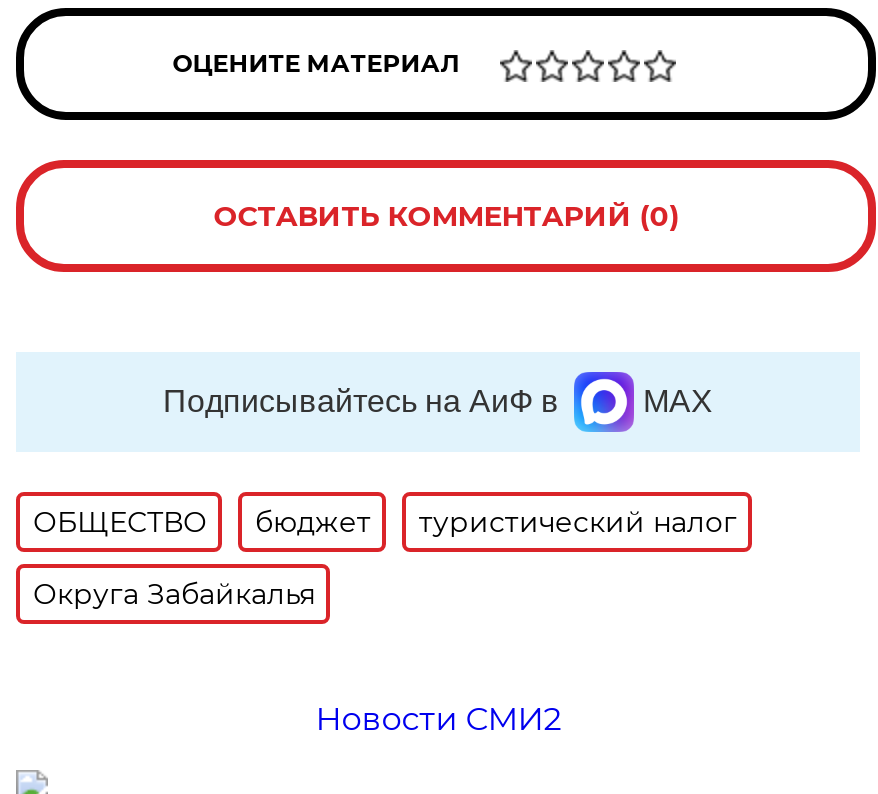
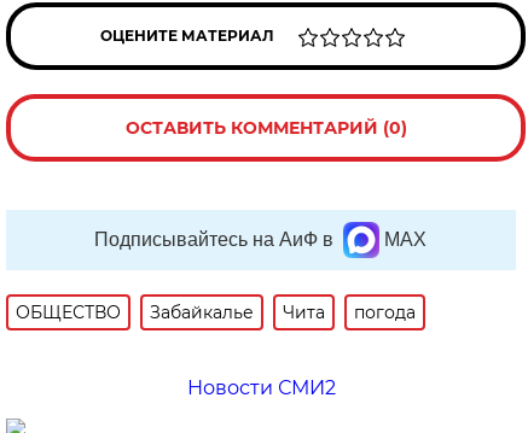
- бюджет
- туристический налог
- Округа Забайкалья
+ Забайкалье
+ Чита
+ погода
